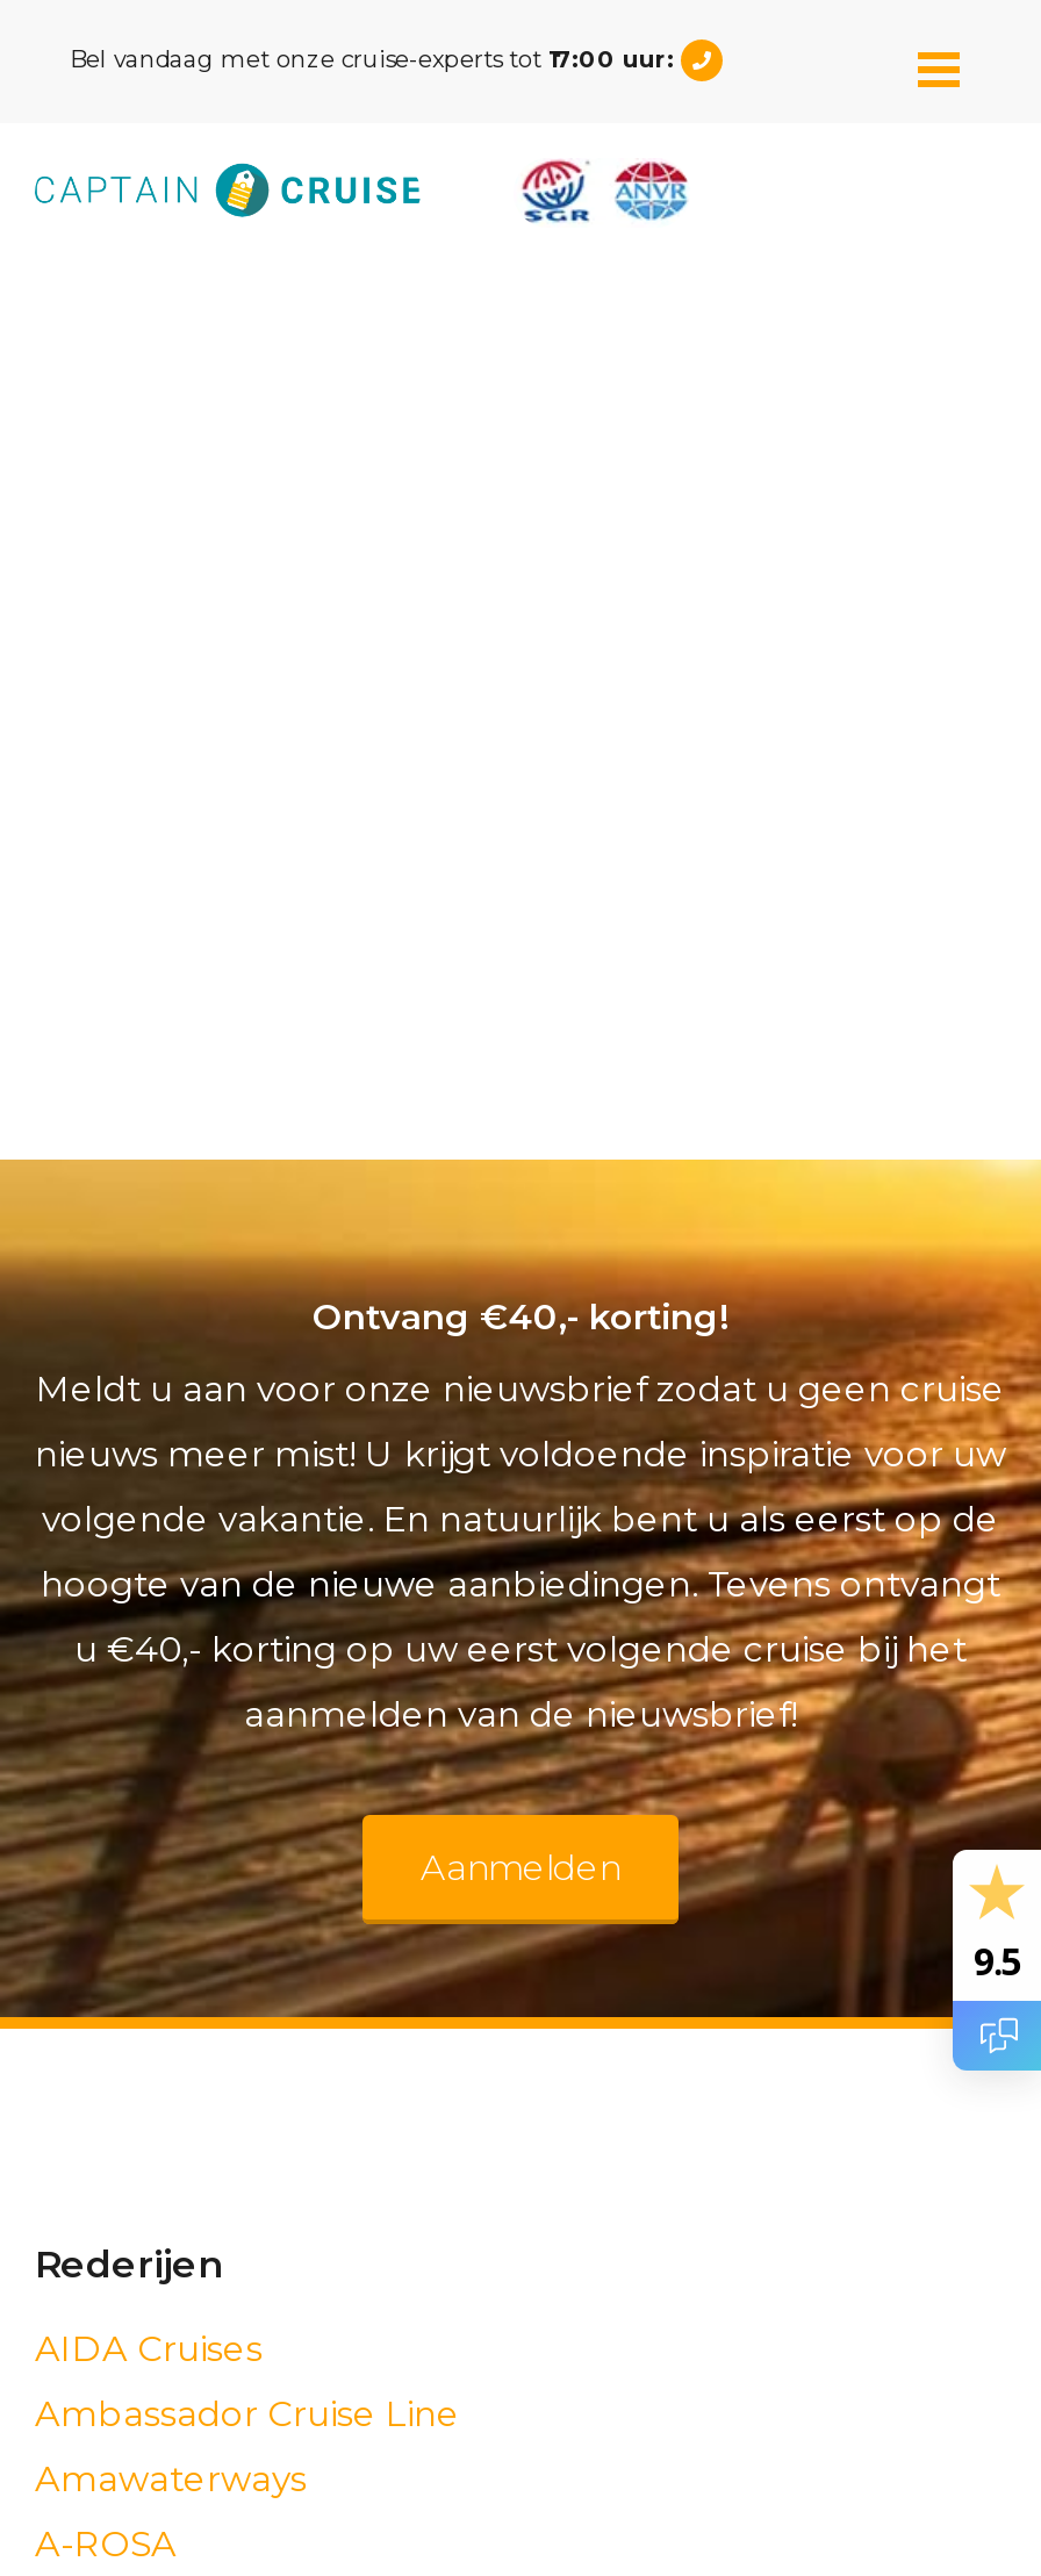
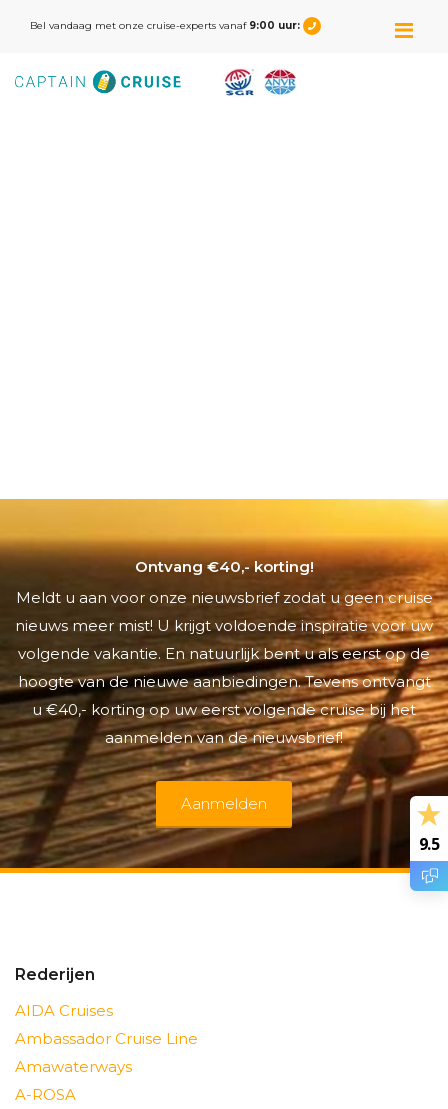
- Bel vandaag met onze cruise-experts tot 17:00 uur:
+ Bel vandaag met onze cruise-experts vanaf 9:00 uur:
